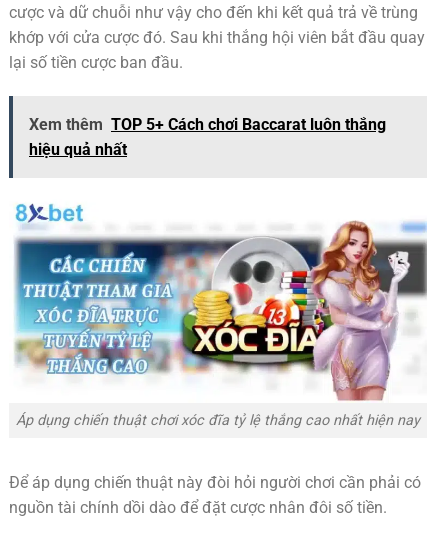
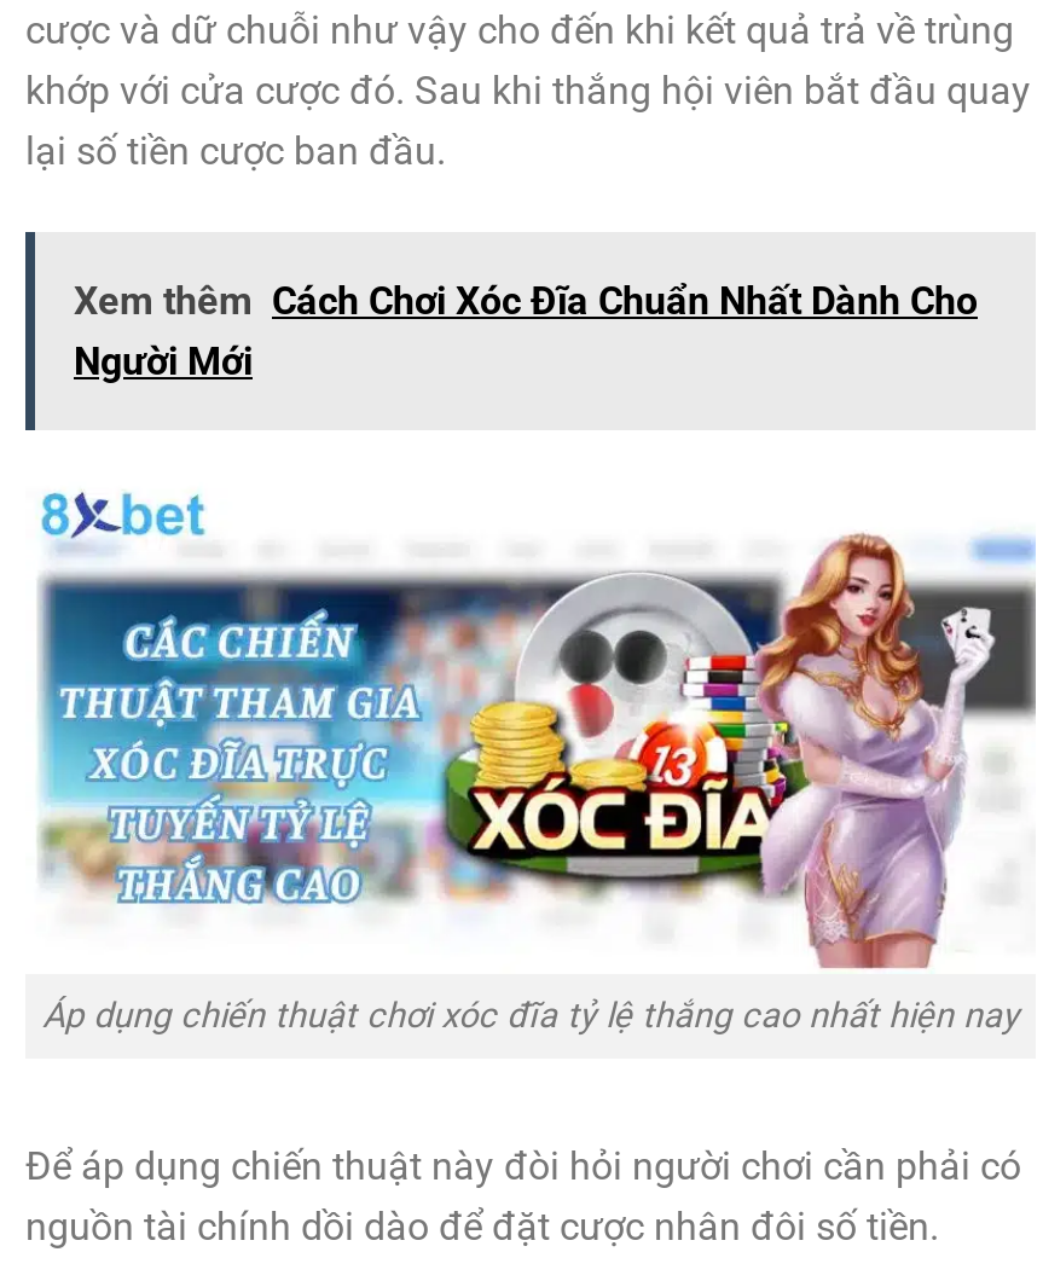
- Xem thêm TOP 5+ Cách chơi Baccarat luôn thắng
- hiệu quả nhất
+ Xem thêm Cách Chơi Xóc Đĩa Chuẩn Nhất Dành Cho
+ Người Mới
